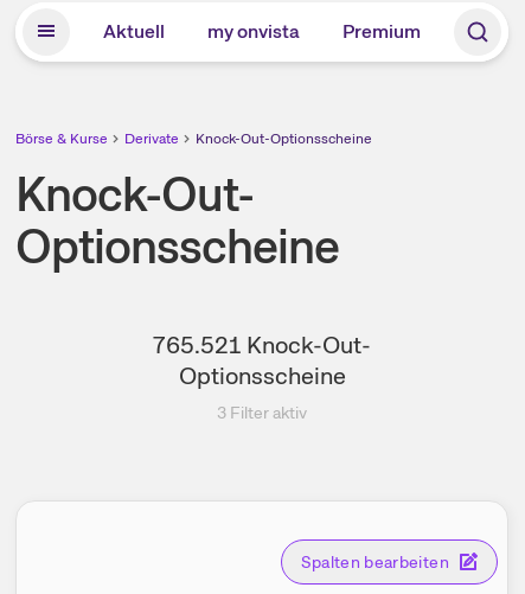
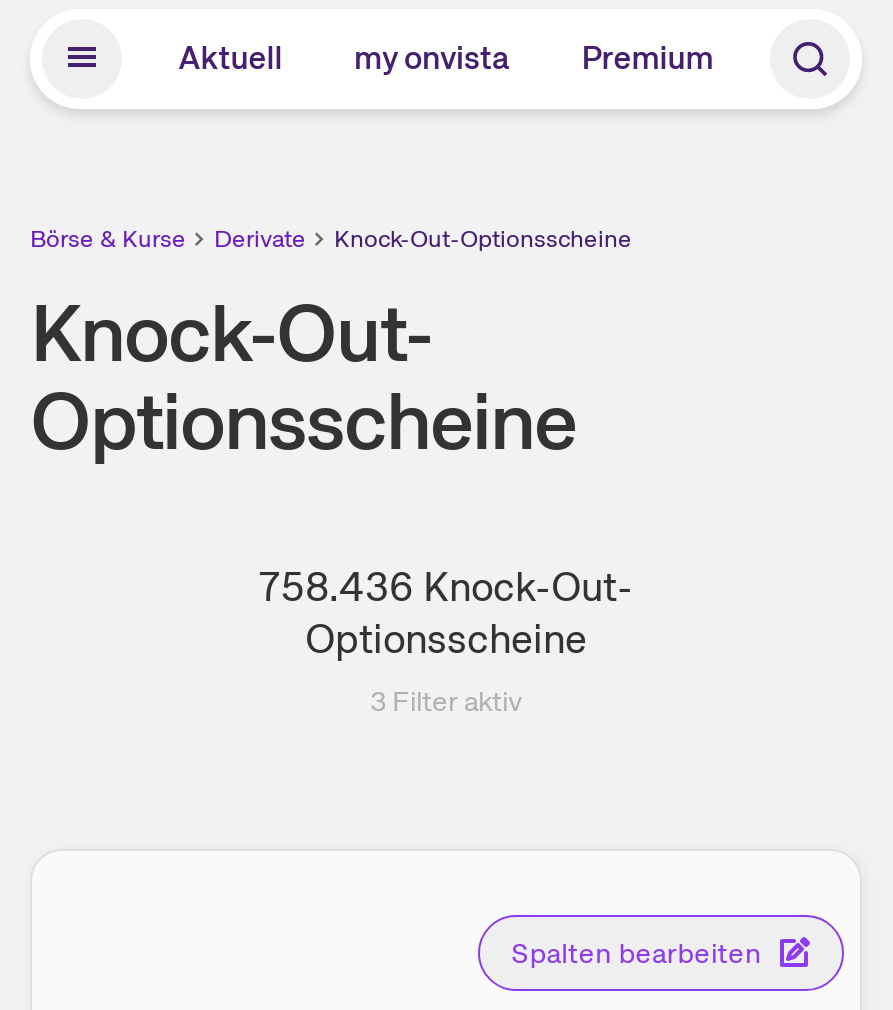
- 765.521 Knock-Out-
+ 758.436 Knock-Out-
